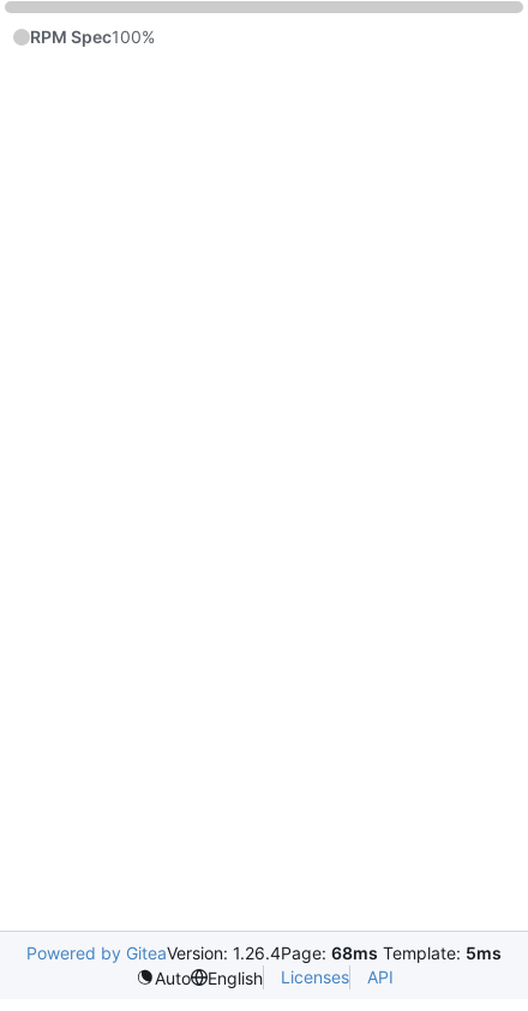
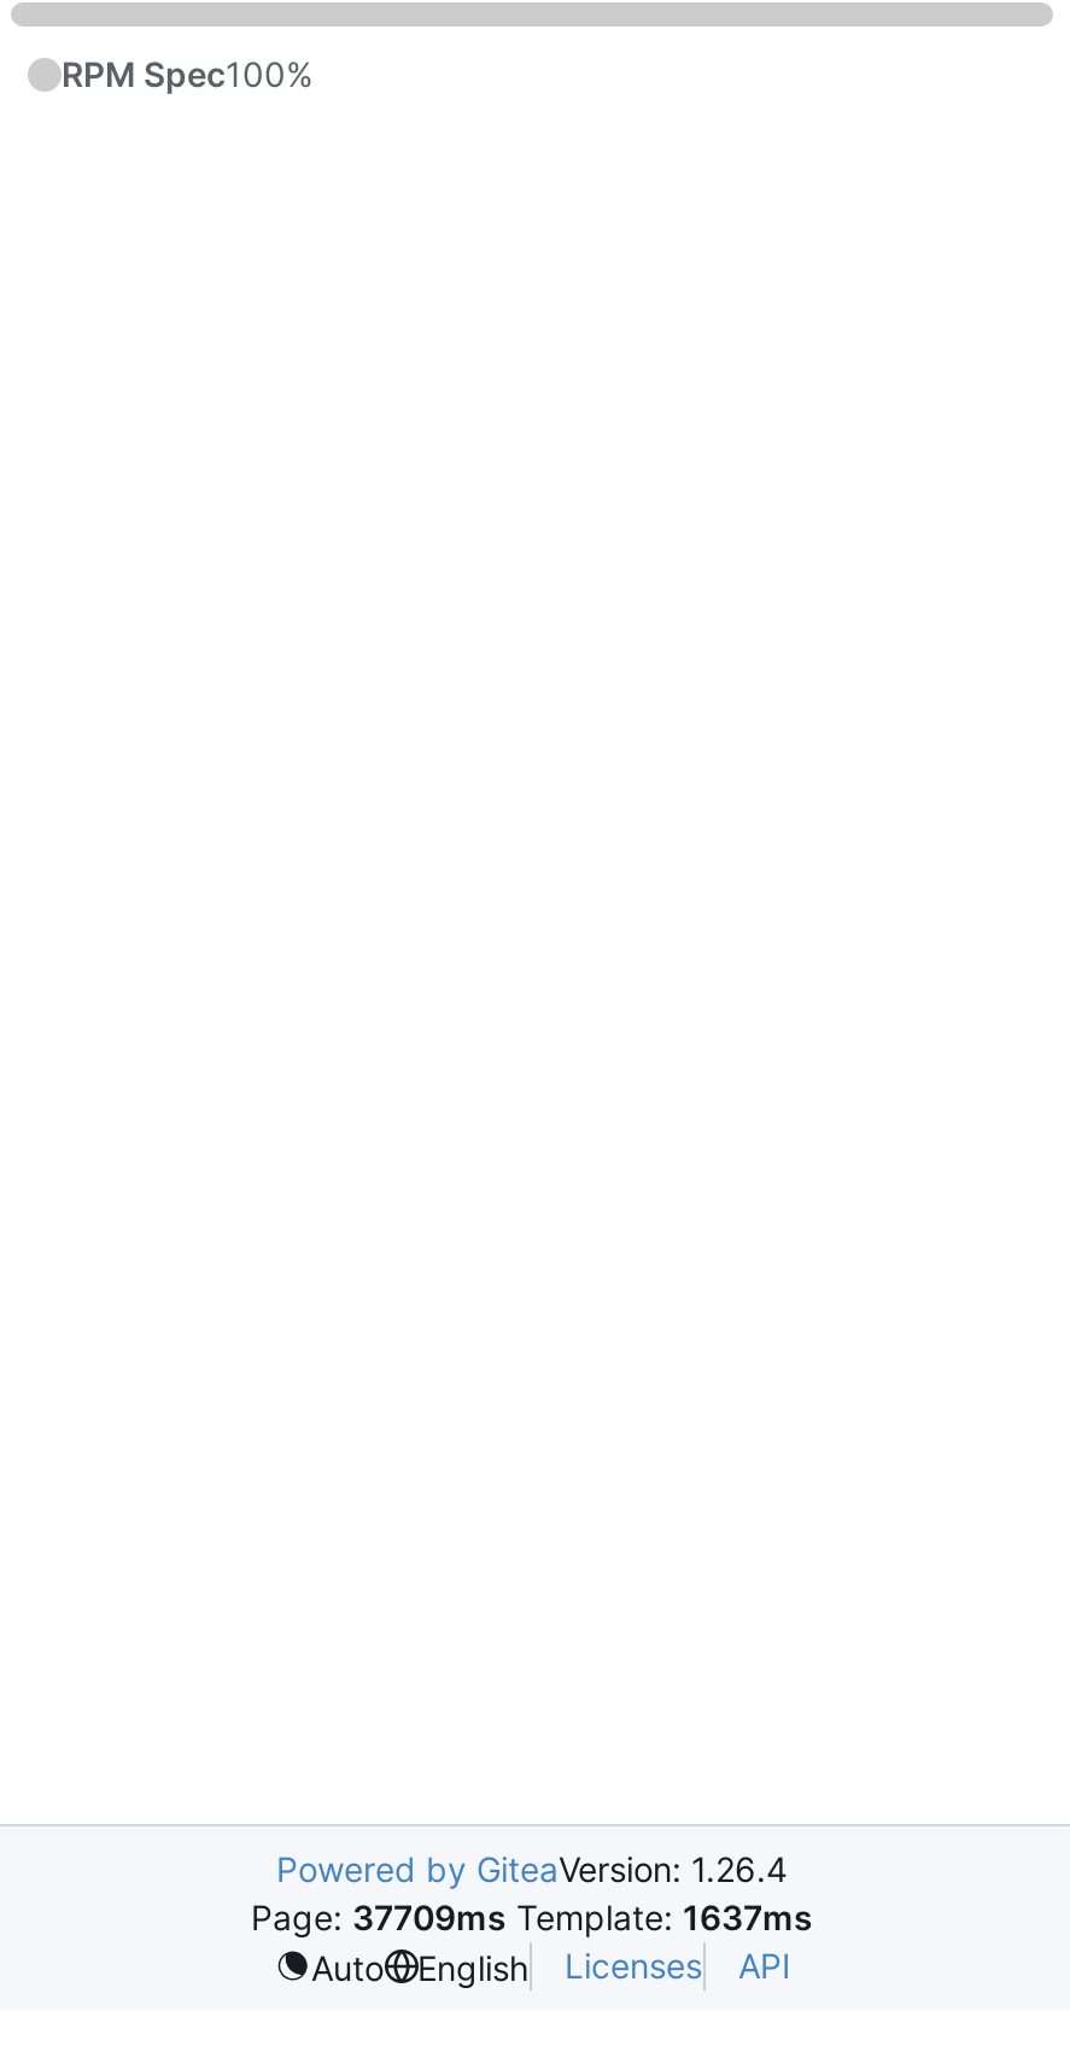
- Powered by GiteaVersion: 1.26.4Page: 68ms Template: 5ms
+ Powered by GiteaVersion: 1.26.4
+ Page: 37709ms Template: 1637ms
